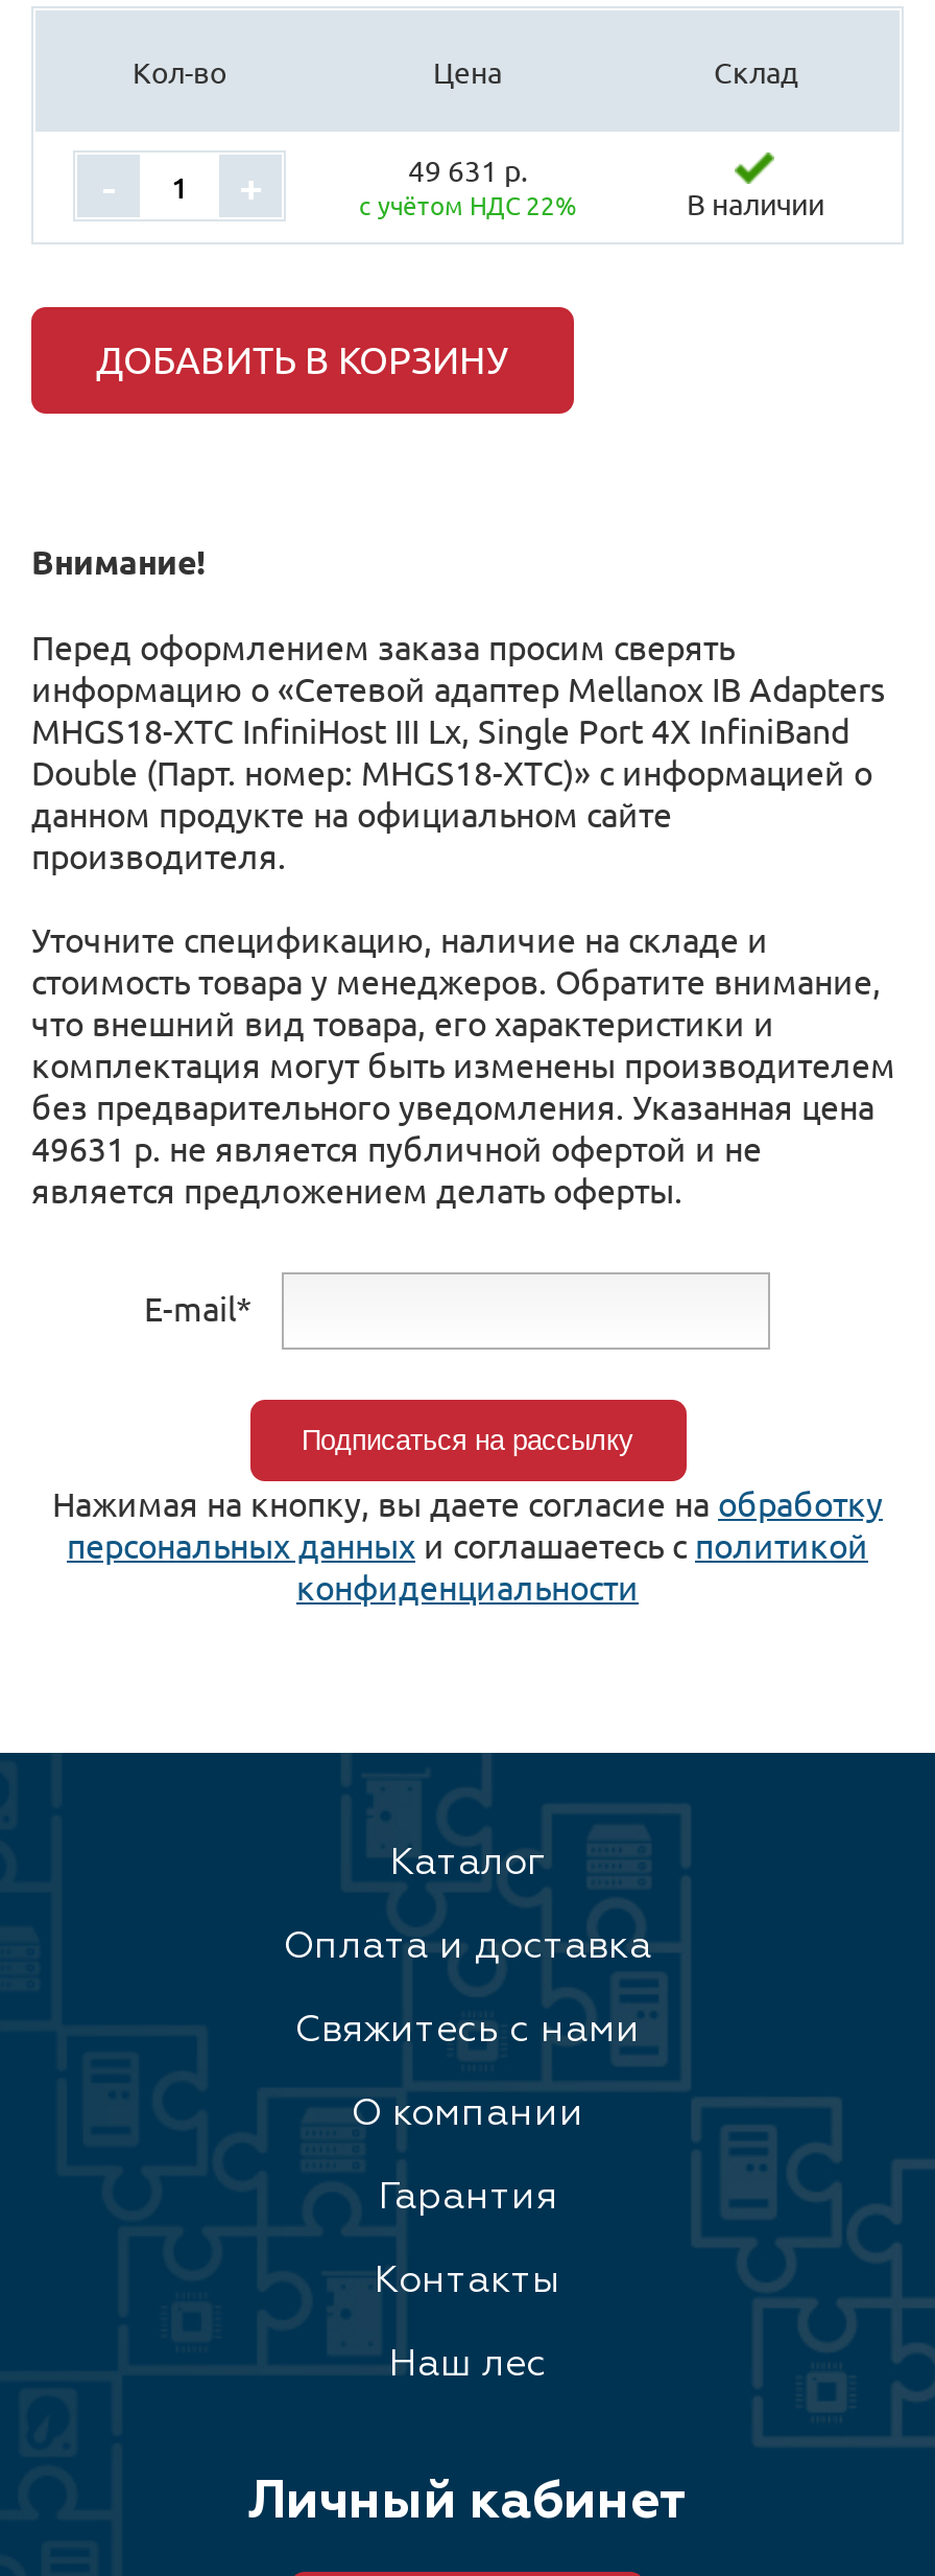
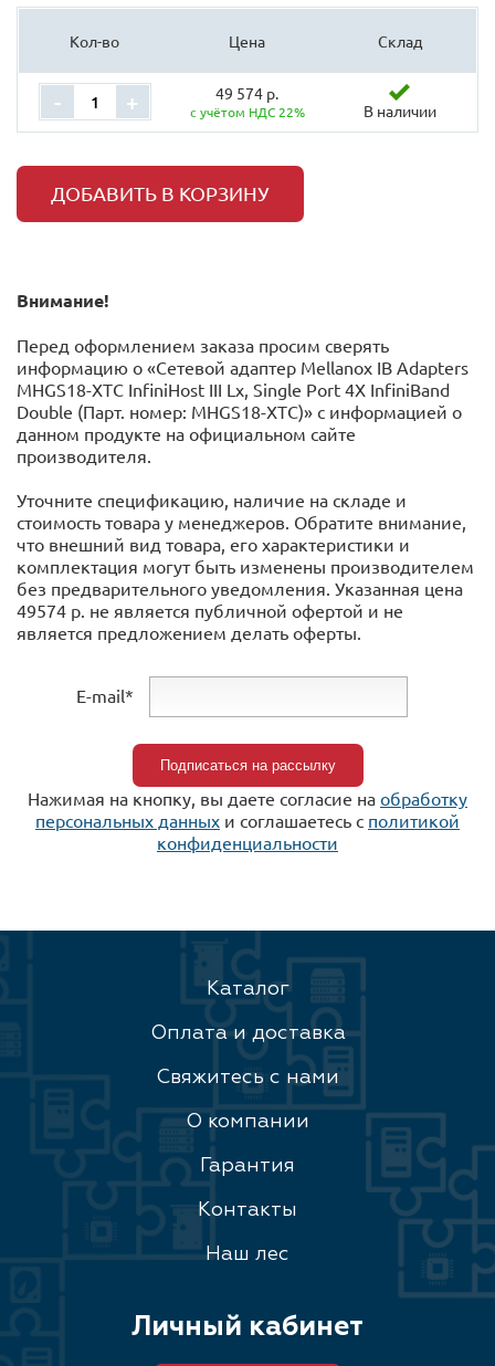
- 49 631 р.
+ 49 574 р.

- 49631 р. не является публичной офертой и не
+ 49574 р. не является публичной офертой и не
